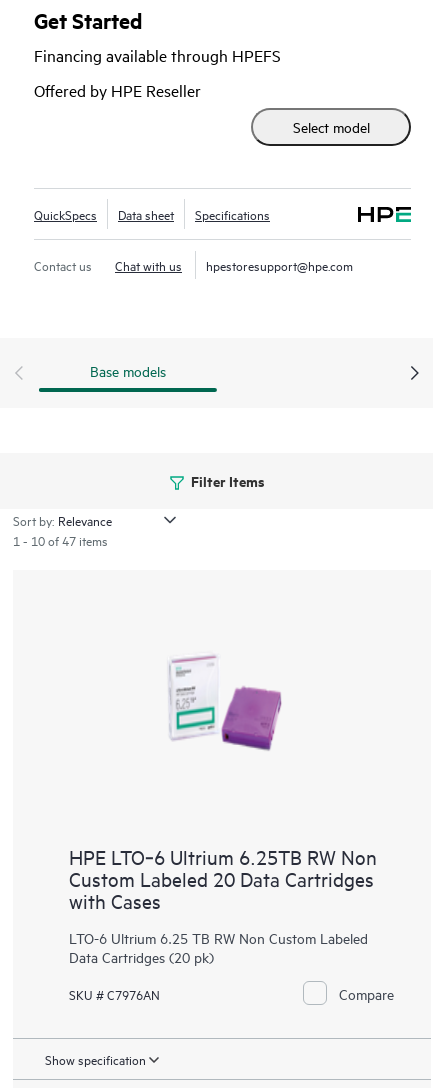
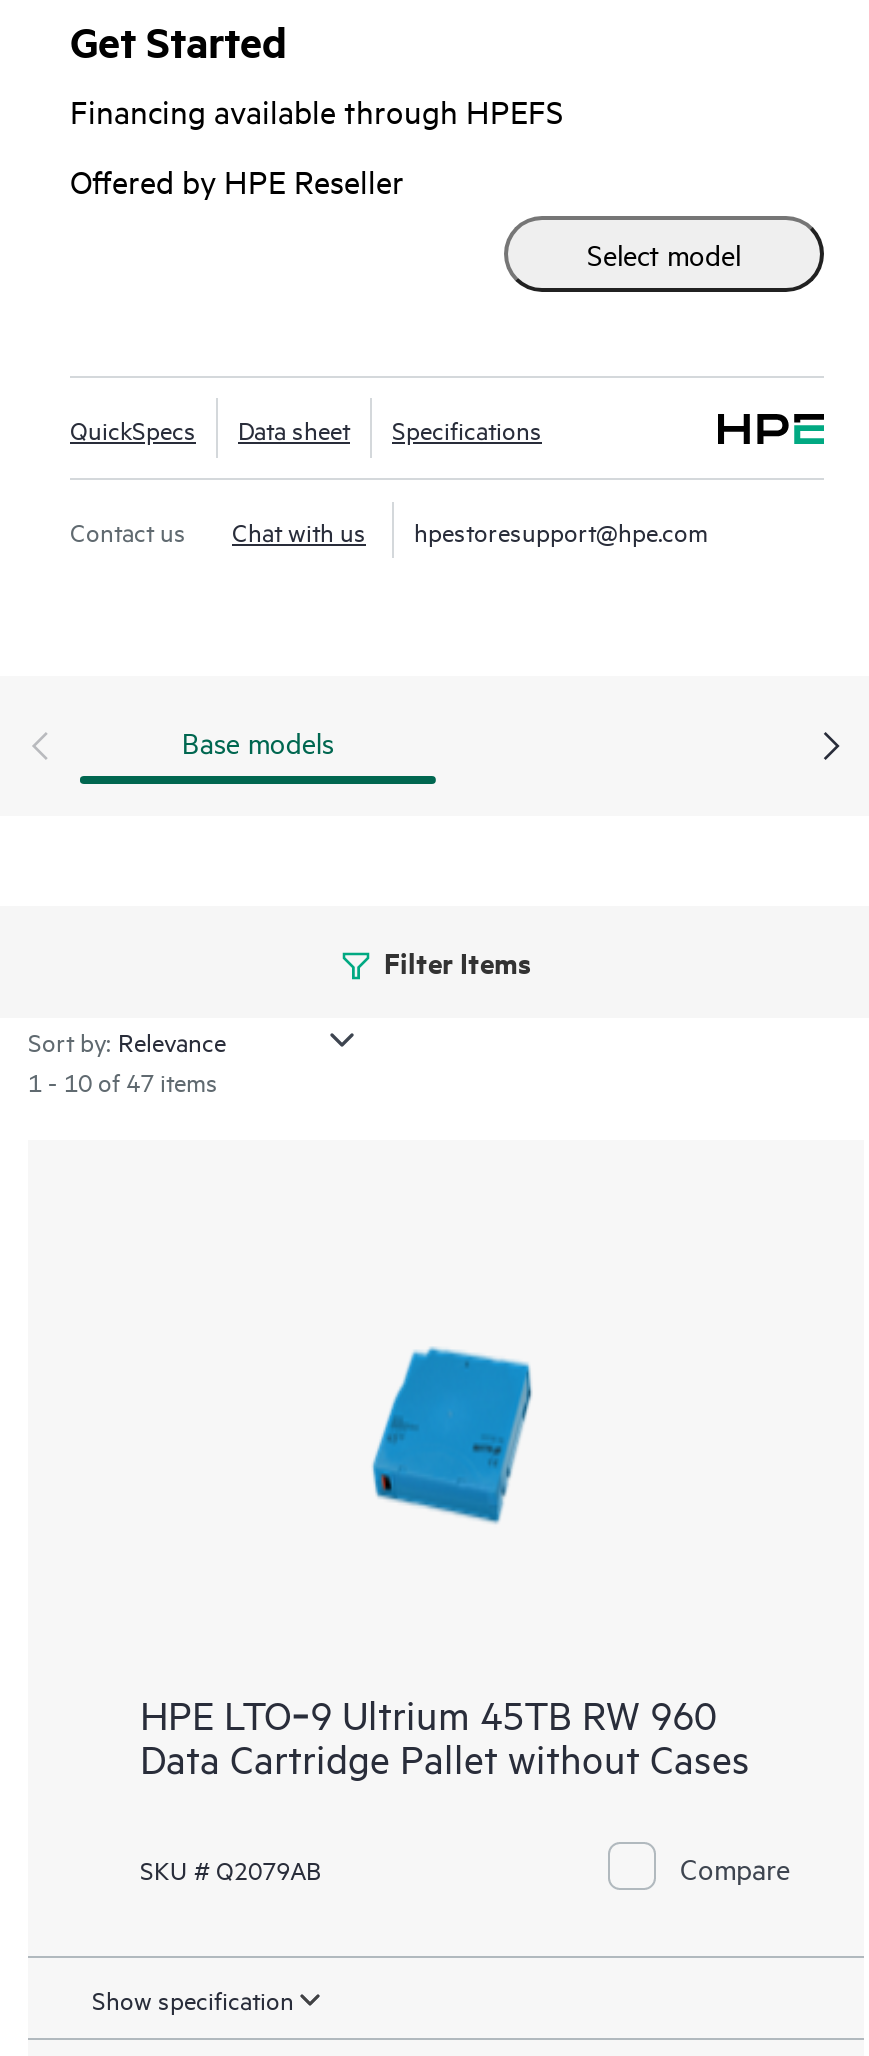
- [image]
+ [image]

- HPE LTO‑6 Ultrium 6.25TB RW Non
- Custom Labeled 20 Data Cartridges
- with Cases
- LTO-6 Ultrium 6.25 TB RW Non Custom Labeled
- Data Cartridges (20 pk)
- SKU # C7976AN
+ HPE LTO‑9 Ultrium 45TB RW 960
+ Data Cartridge Pallet without Cases
+ SKU # Q2079AB
